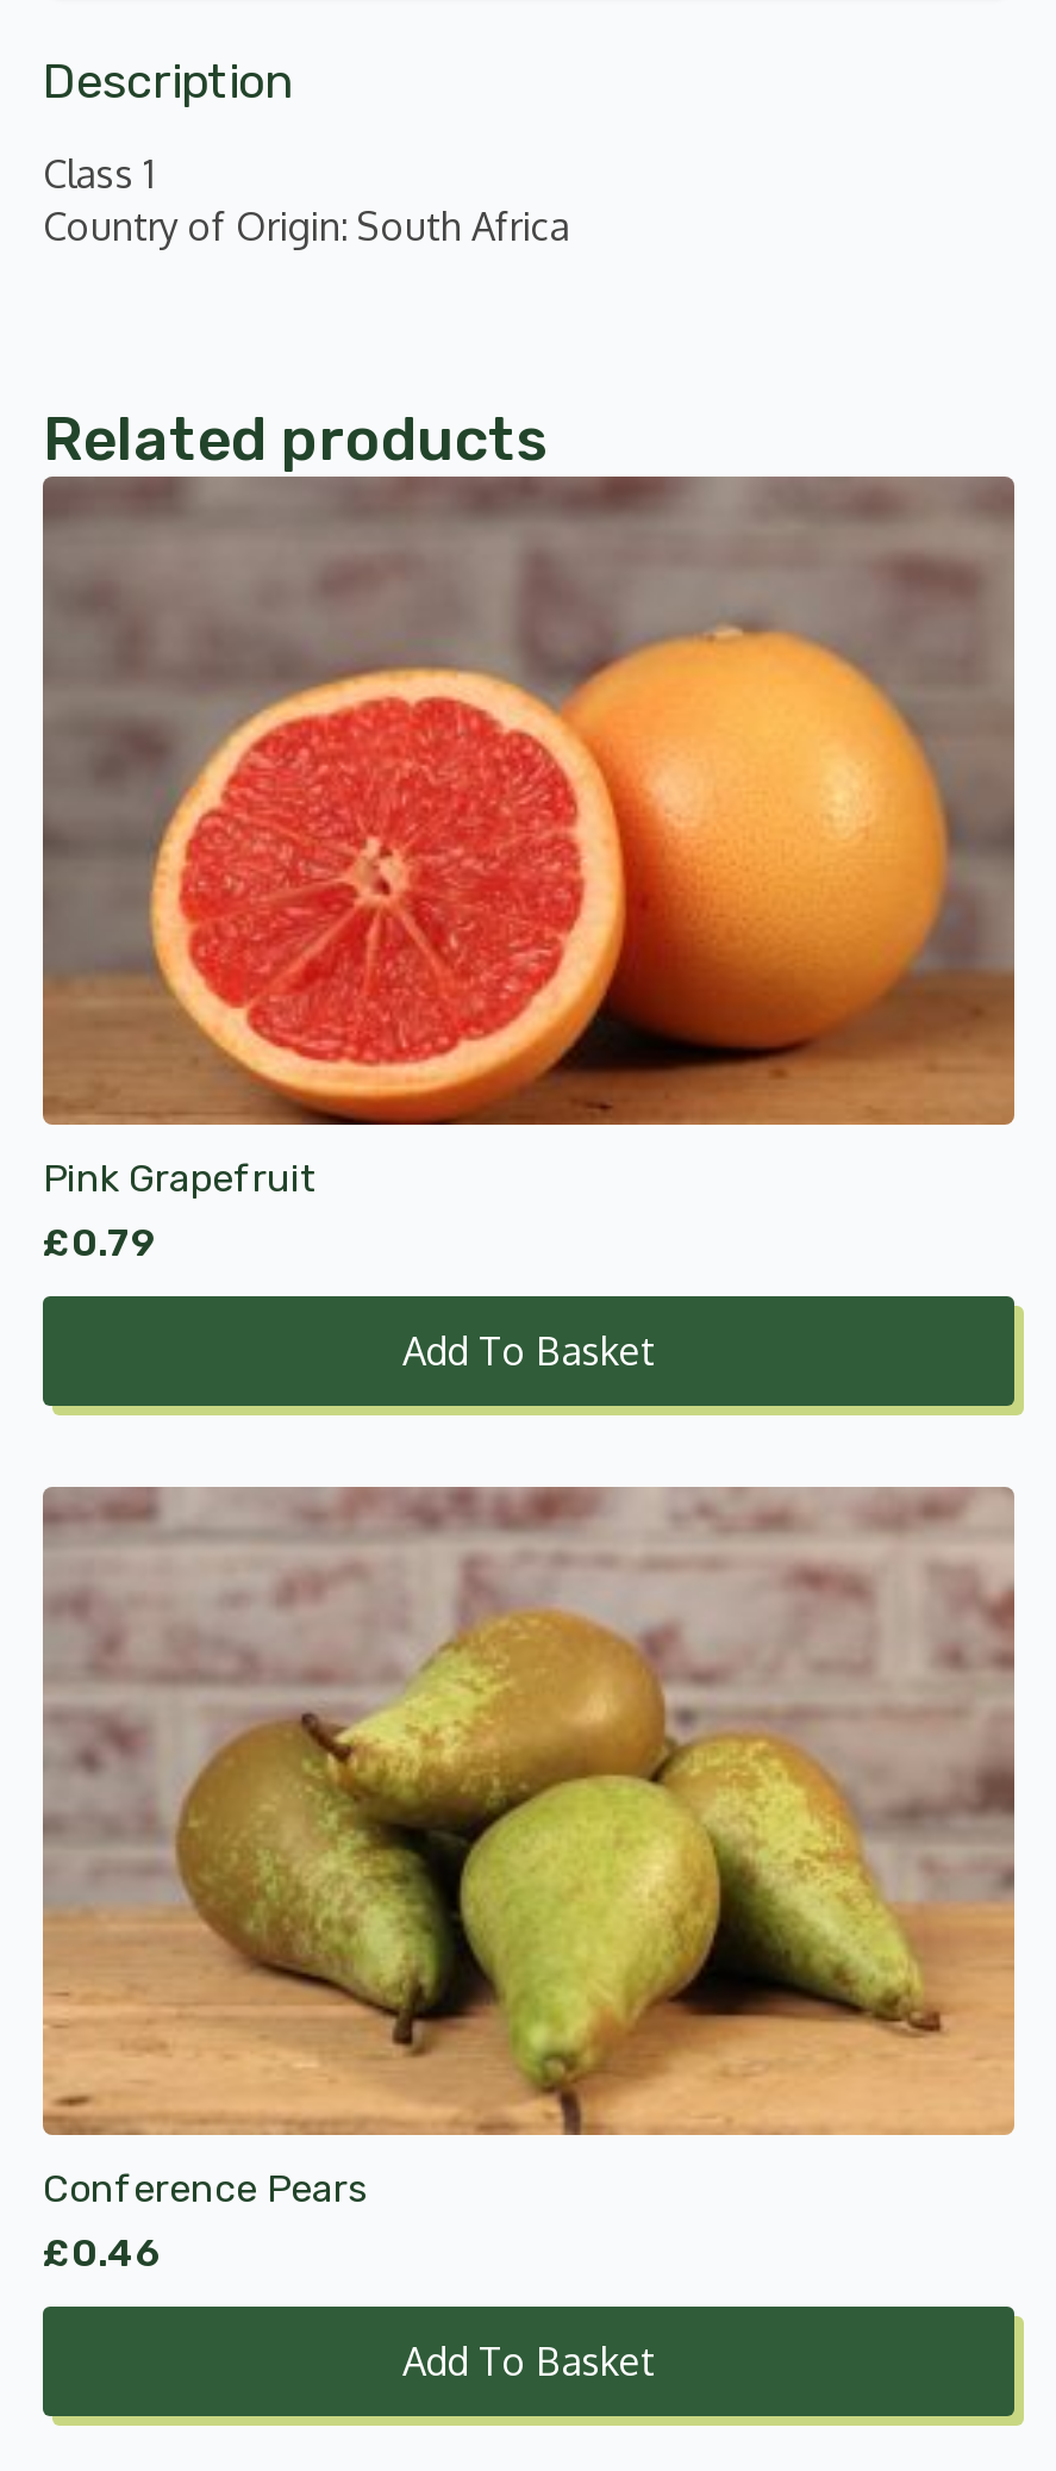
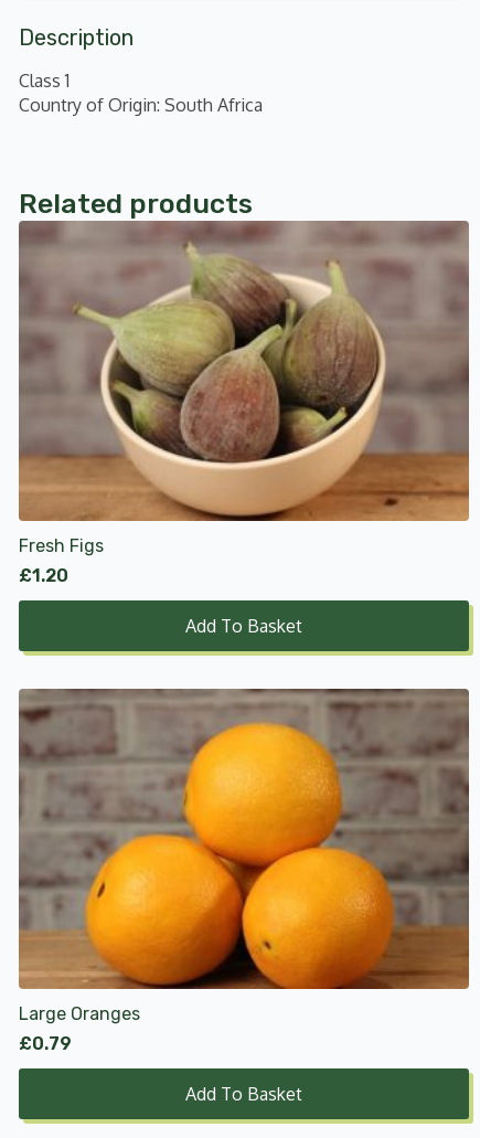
- [image]
- Pink Grapefruit
- £0.79
+ [image]
+ Fresh Figs
+ £1.20

- [image]
- Conference Pears
- £0.46
+ [image]
+ Large Oranges
+ £0.79
